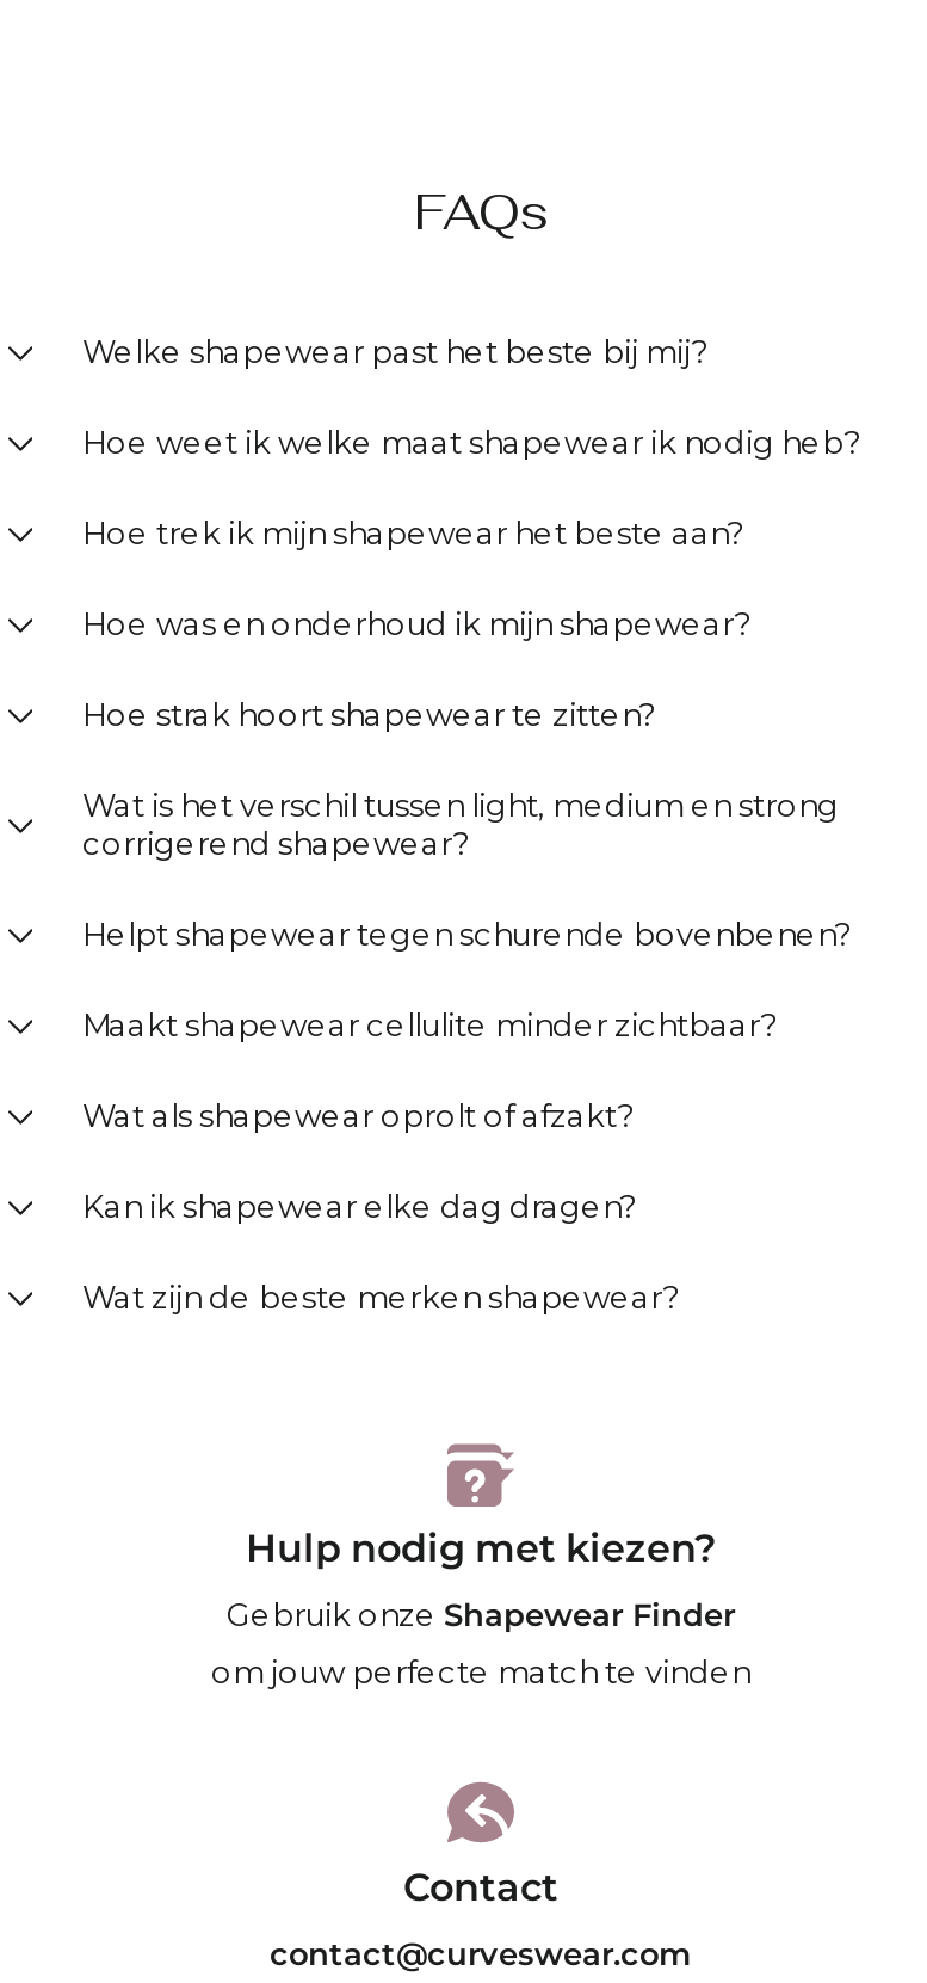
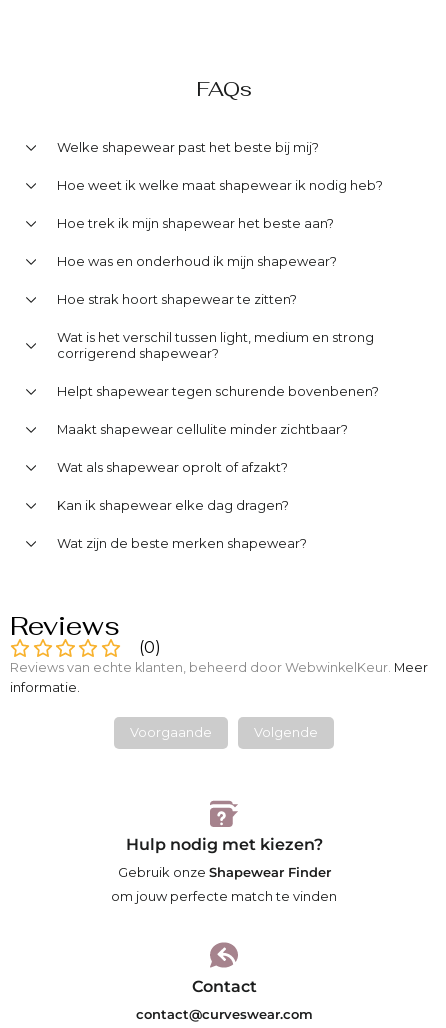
+ Reviews
+ (0)
+ Reviews van echte klanten, beheerd door WebwinkelKeur. Meer
+ informatie.
+ Voorgaande
+ Volgende
